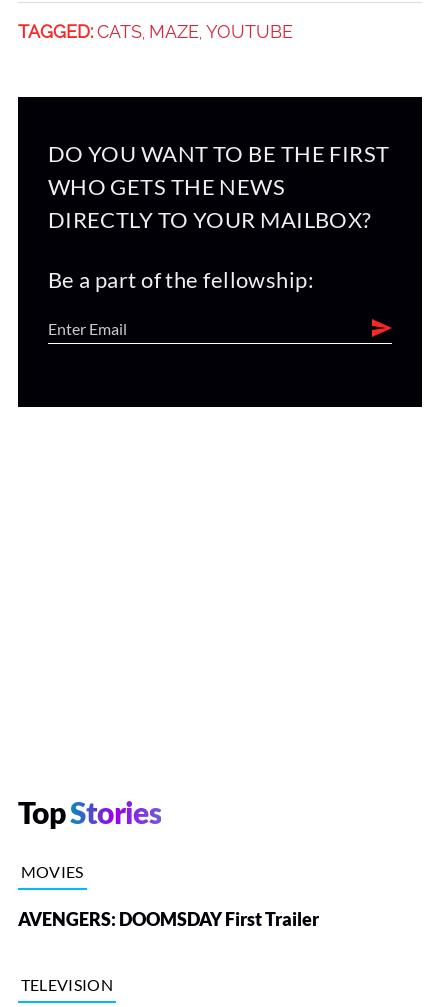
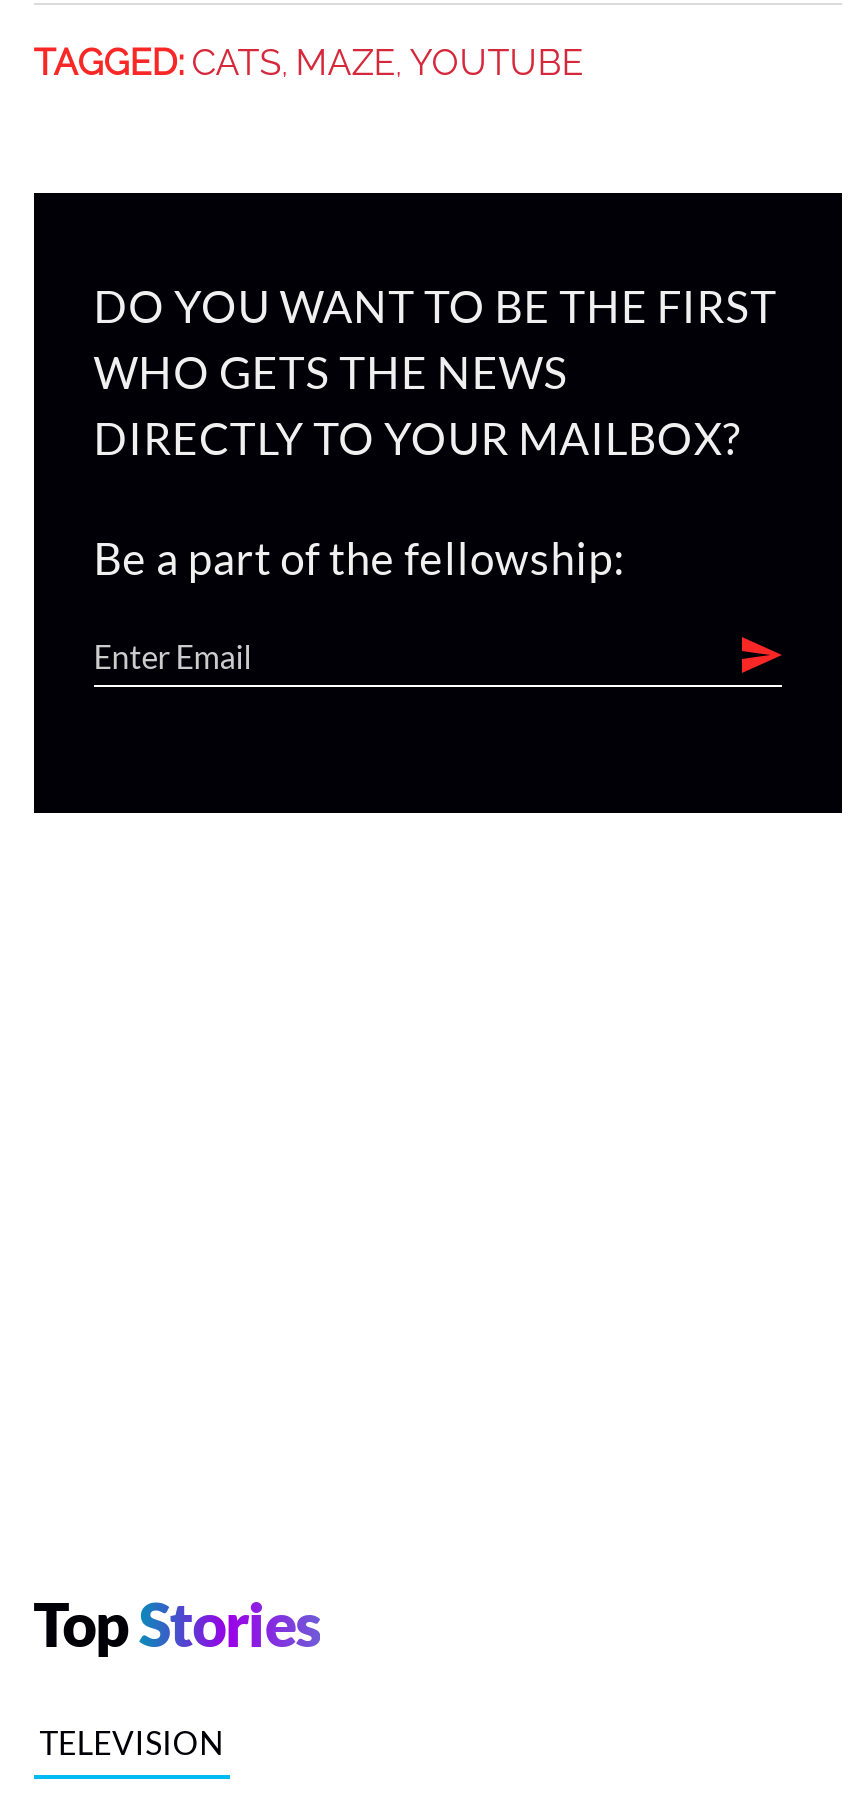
- MOVIES
- AVENGERS: DOOMSDAY First Trailer
